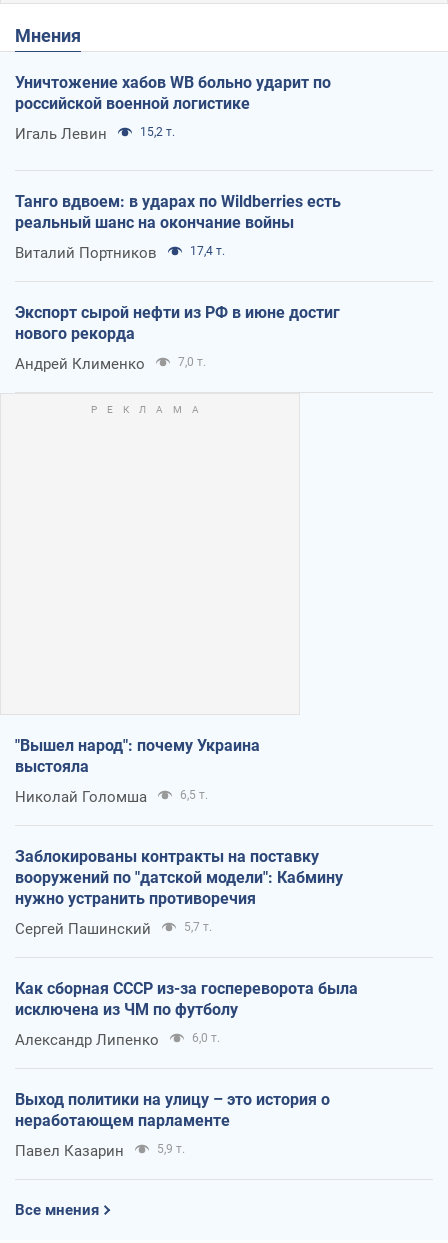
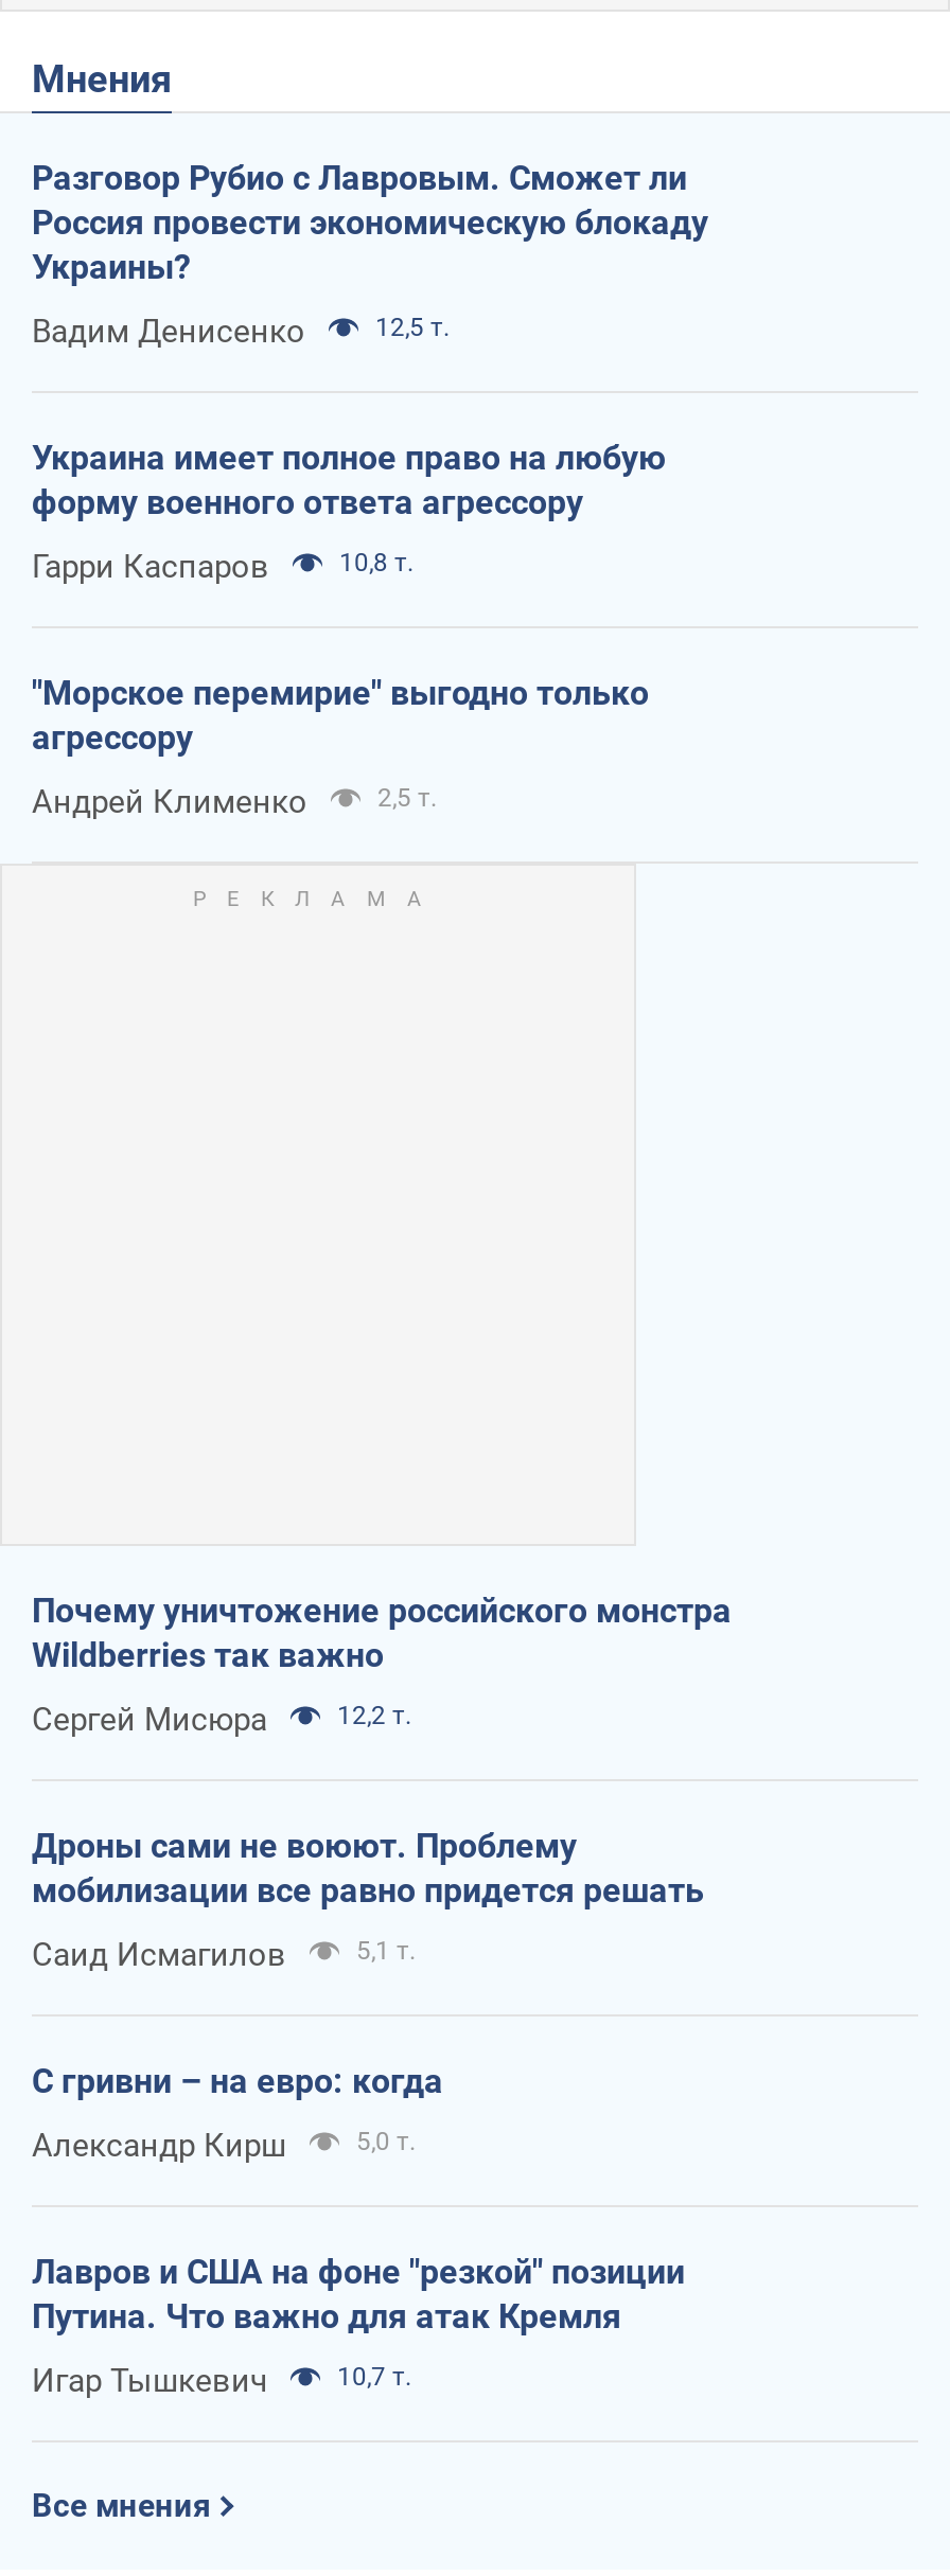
- Уничтожение хабов WB больно ударит по
- российской военной логистике
+ Разговор Рубио с Лавровым. Сможет ли
+ Россия провести экономическую блокаду
+ Украины?

- Игаль Левин
- 15,2 т.
+ Вадим Денисенко
+ 12,5 т.

- Танго вдвоем: в ударах по Wildberries есть
- реальный шанс на окончание войны
+ Украина имеет полное право на любую
+ форму военного ответа агрессору

- Виталий Портников
- 17,4 т.
+ Гарри Каспаров
+ 10,8 т.

- Экспорт сырой нефти из РФ в июне достиг
- нового рекорда
+ "Морское перемирие" выгодно только
+ агрессору

- 7,0 т.
+ 2,5 т.

- "Вышел народ": почему Украина
- выстояла
+ Почему уничтожение российского монстра
+ Wildberries так важно

- Николай Голомша
- 6,5 т.
+ Сергей Мисюра
+ 12,2 т.

- Заблокированы контракты на поставку
- вооружений по "датской модели": Кабмину
- нужно устранить противоречия
+ Дроны сами не воюют. Проблему
+ мобилизации все равно придется решать

- Сергей Пашинский
- 5,7 т.
+ Саид Исмагилов
+ 5,1 т.

- Как сборная СССР из-за госпереворота была
- исключена из ЧМ по футболу
+ С гривни – на евро: когда

- Александр Липенко
- 6,0 т.
+ Александр Кирш
+ 5,0 т.

- Выход политики на улицу – это история о
- неработающем парламенте
+ Лавров и США на фоне "резкой" позиции
+ Путина. Что важно для атак Кремля

- Павел Казарин
- 5,9 т.
+ Игар Тышкевич
+ 10,7 т.
